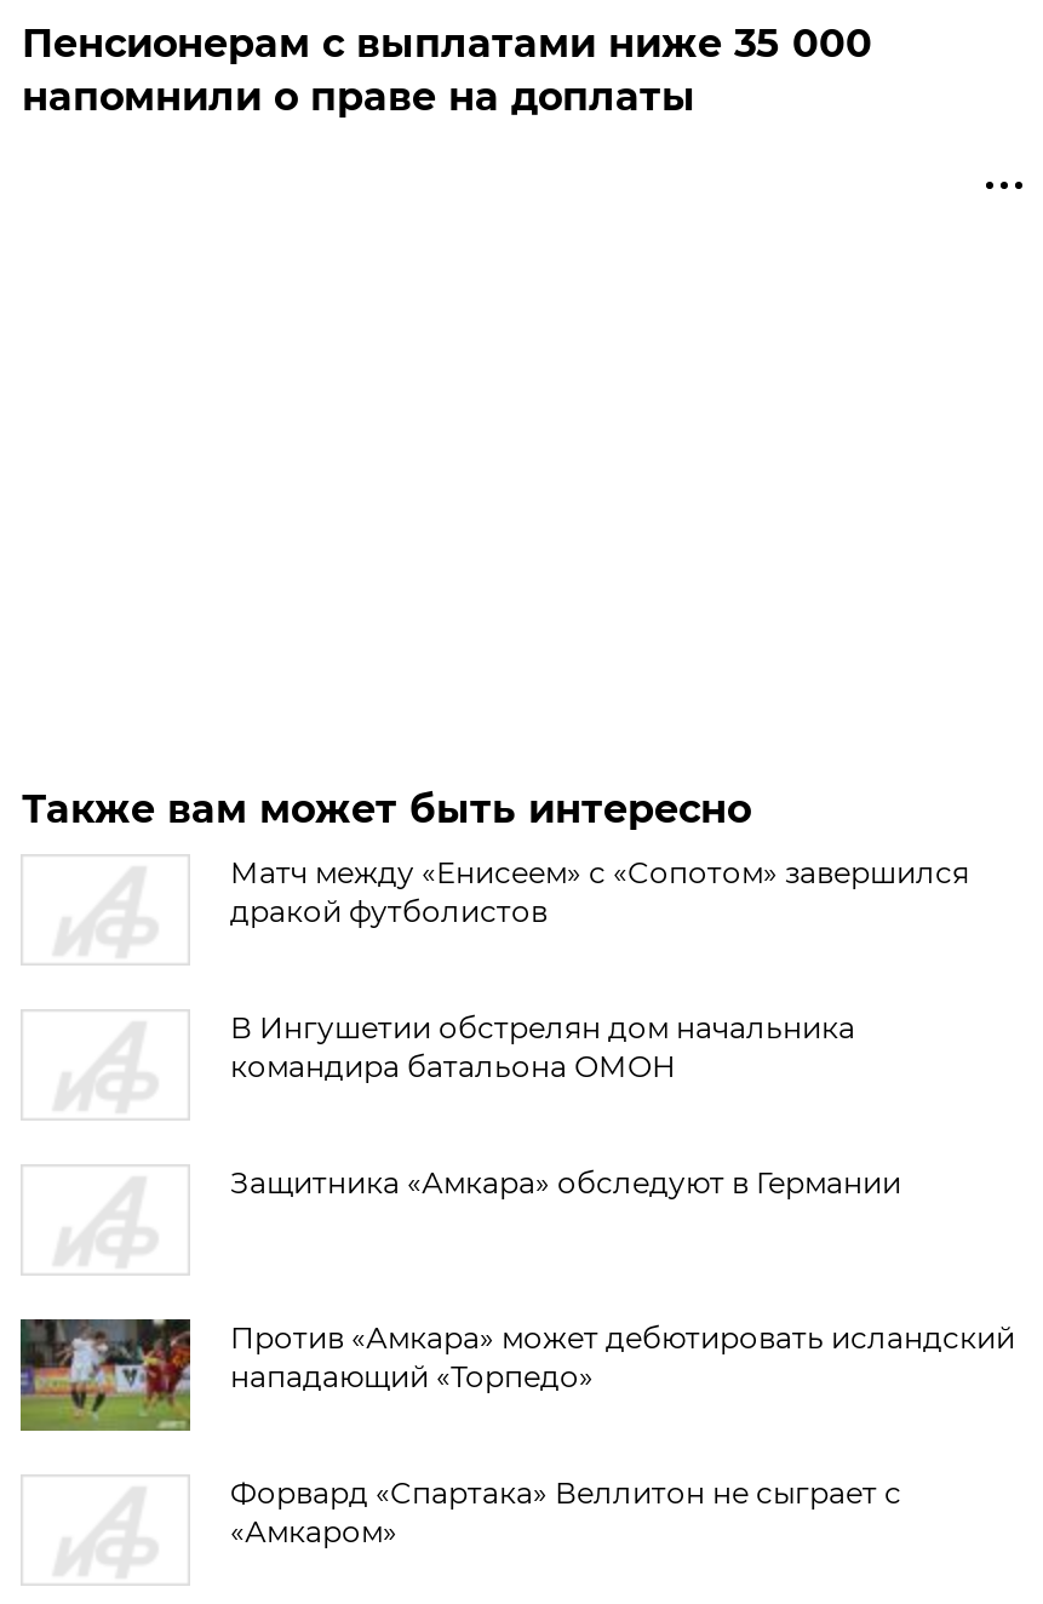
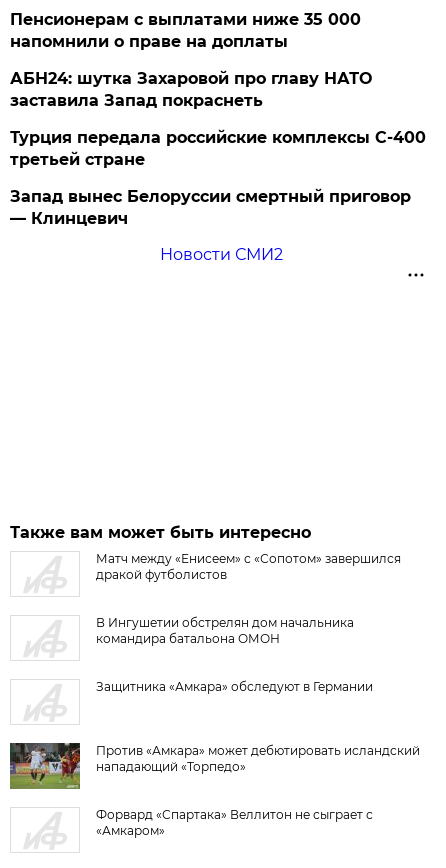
+ АБН24: шутка Захаровой про главу НАТО
+ заставила Запад покраснеть
+ Турция передала российские комплексы С-400
+ третьей стране
+ Запад вынес Белоруссии смертный приговор
+ — Клинцевич
+ Новости СМИ2
